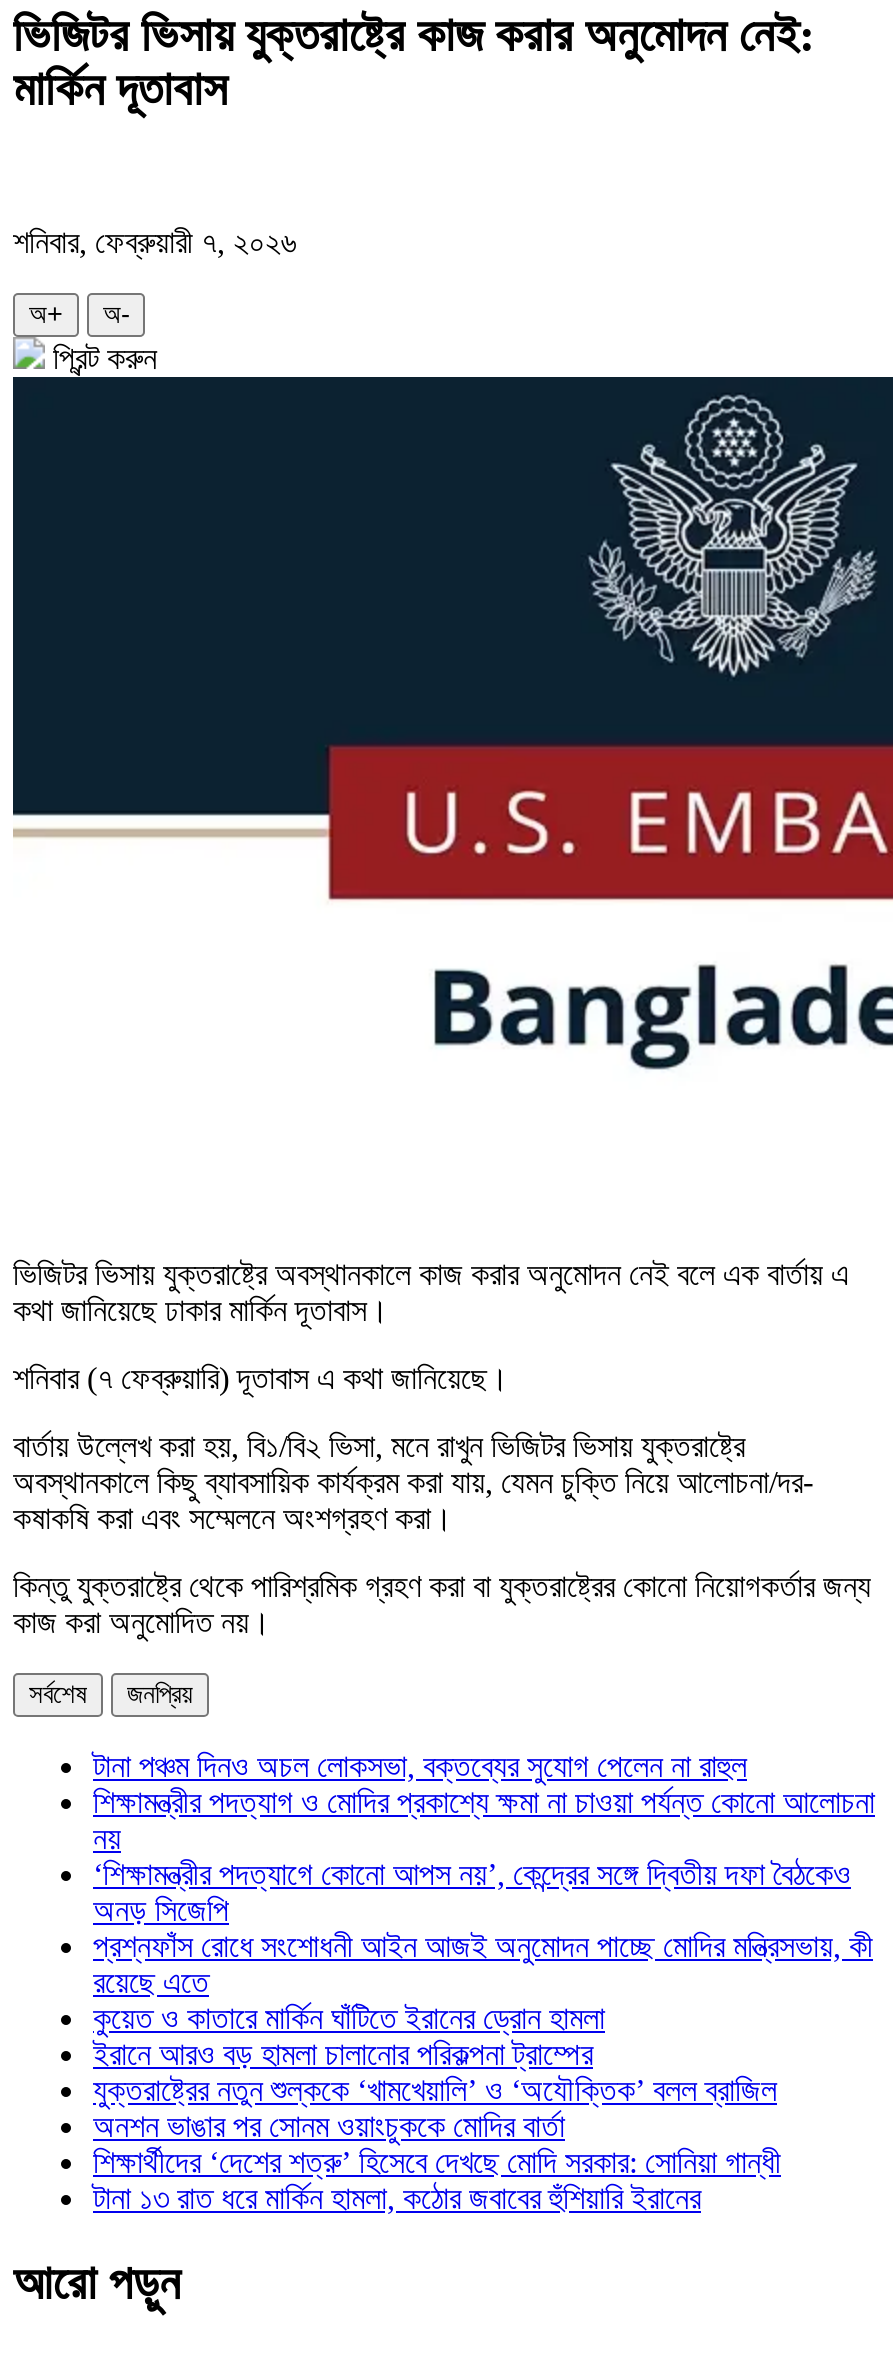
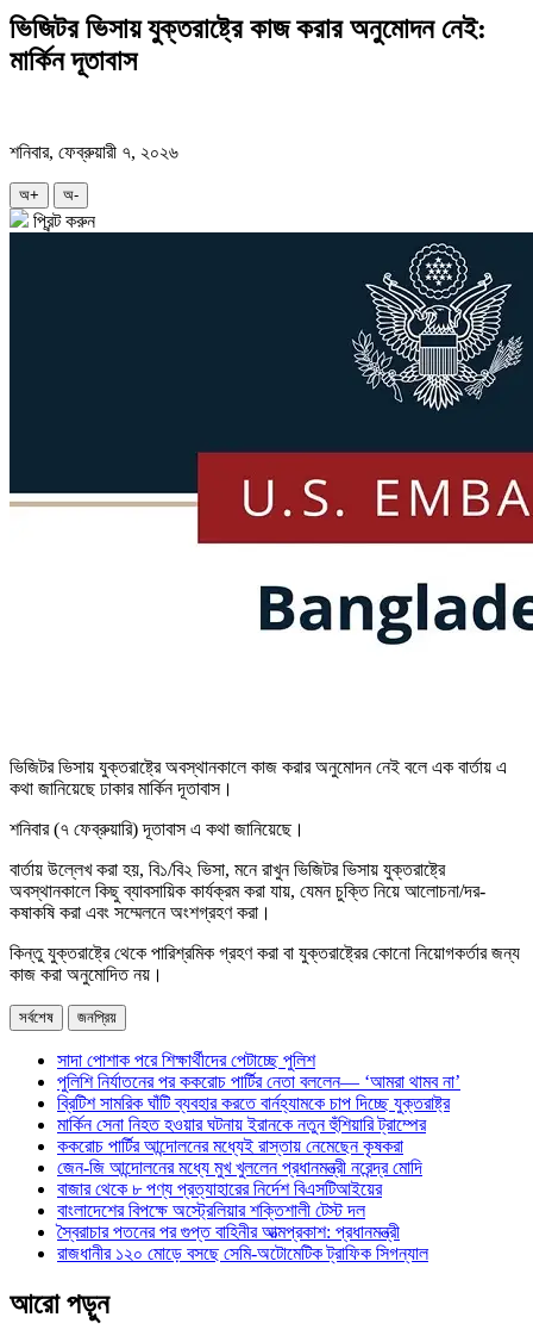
- টানা পঞ্চম দিনও অচল লোকসভা, বক্তব্যের সুযোগ পেলেন না রাহুল
- শিক্ষামন্ত্রীর পদত্যাগ ও মোদির প্রকাশ্যে ক্ষমা না চাওয়া পর্যন্ত কোনো আলোচনা
- নয়
- ‘শিক্ষামন্ত্রীর পদত্যাগে কোনো আপস নয়’, কেন্দ্রের সঙ্গে দ্বিতীয় দফা বৈঠকেও
- অনড় সিজেপি
- প্রশ্নফাঁস রোধে সংশোধনী আইন আজই অনুমোদন পাচ্ছে মোদির মন্ত্রিসভায়, কী
- রয়েছে এতে
- কুয়েত ও কাতারে মার্কিন ঘাঁটিতে ইরানের ড্রোন হামলা
- ইরানে আরও বড় হামলা চালানোর পরিকল্পনা ট্রাম্পের
- যুক্তরাষ্ট্রের নতুন শুল্ককে ‘খামখেয়ালি’ ও ‘অযৌক্তিক’ বলল ব্রাজিল
- অনশন ভাঙার পর সোনম ওয়াংচুককে মোদির বার্তা
- শিক্ষার্থীদের ‘দেশের শত্রু’ হিসেবে দেখছে মোদি সরকার: সোনিয়া গান্ধী
- টানা ১৩ রাত ধরে মার্কিন হামলা, কঠোর জবাবের হুঁশিয়ারি ইরানের
+ সাদা পোশাক পরে শিক্ষার্থীদের পেটাচ্ছে পুলিশ
+ পুলিশি নির্যাতনের পর ককরোচ পার্টির নেতা বললেন— ‘আমরা থামব না’
+ ব্রিটিশ সামরিক ঘাঁটি ব্যবহার করতে বার্নহ্যামকে চাপ দিচ্ছে যুক্তরাষ্ট্র
+ মার্কিন সেনা নিহত হওয়ার ঘটনায় ইরানকে নতুন হুঁশিয়ারি ট্রাম্পের
+ ককরোচ পার্টির আন্দোলনের মধ্যেই রাস্তায় নেমেছেন কৃষকরা
+ জেন-জি আন্দোলনের মধ্যে মুখ খুললেন প্রধানমন্ত্রী নরেন্দ্র মোদি
+ বাজার থেকে ৮ পণ্য প্রত্যাহারের নির্দেশ বিএসটিআইয়ের
+ বাংলাদেশের বিপক্ষে অস্ট্রেলিয়ার শক্তিশালী টেস্ট দল
+ স্বৈরাচার পতনের পর গুপ্ত বাহিনীর আত্মপ্রকাশ: প্রধানমন্ত্রী
+ রাজধানীর ১২০ মোড়ে বসছে সেমি-অটোমেটিক ট্রাফিক সিগন্যাল
